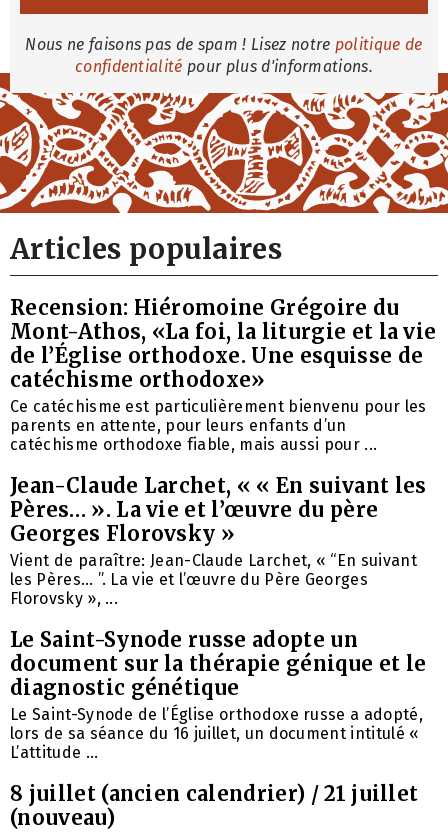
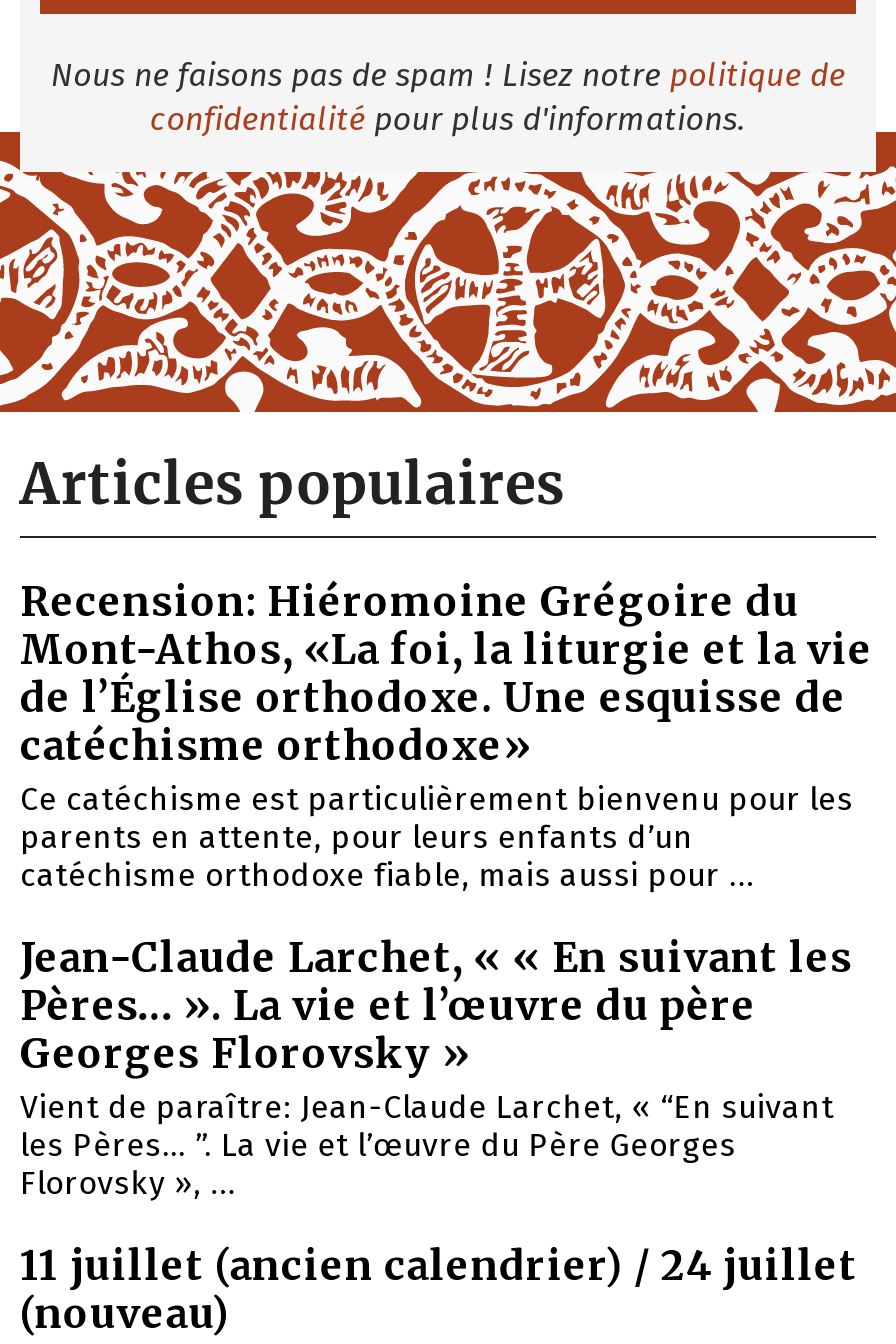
- Le Saint-Synode russe adopte un
- document sur la thérapie génique et le
- diagnostic génétique
- Le Saint-Synode de l’Église orthodoxe russe a adopté,
- lors de sa séance du 16 juillet, un document intitulé «
- L’attitude ...
- 8 juillet (ancien calendrier) / 21 juillet
+ 11 juillet (ancien calendrier) / 24 juillet
